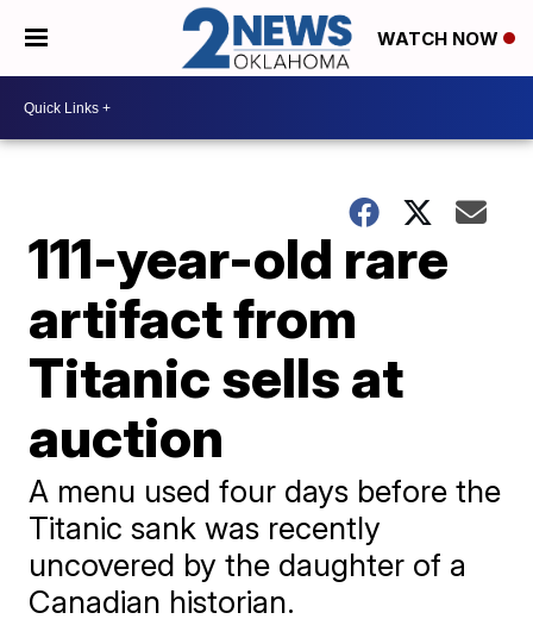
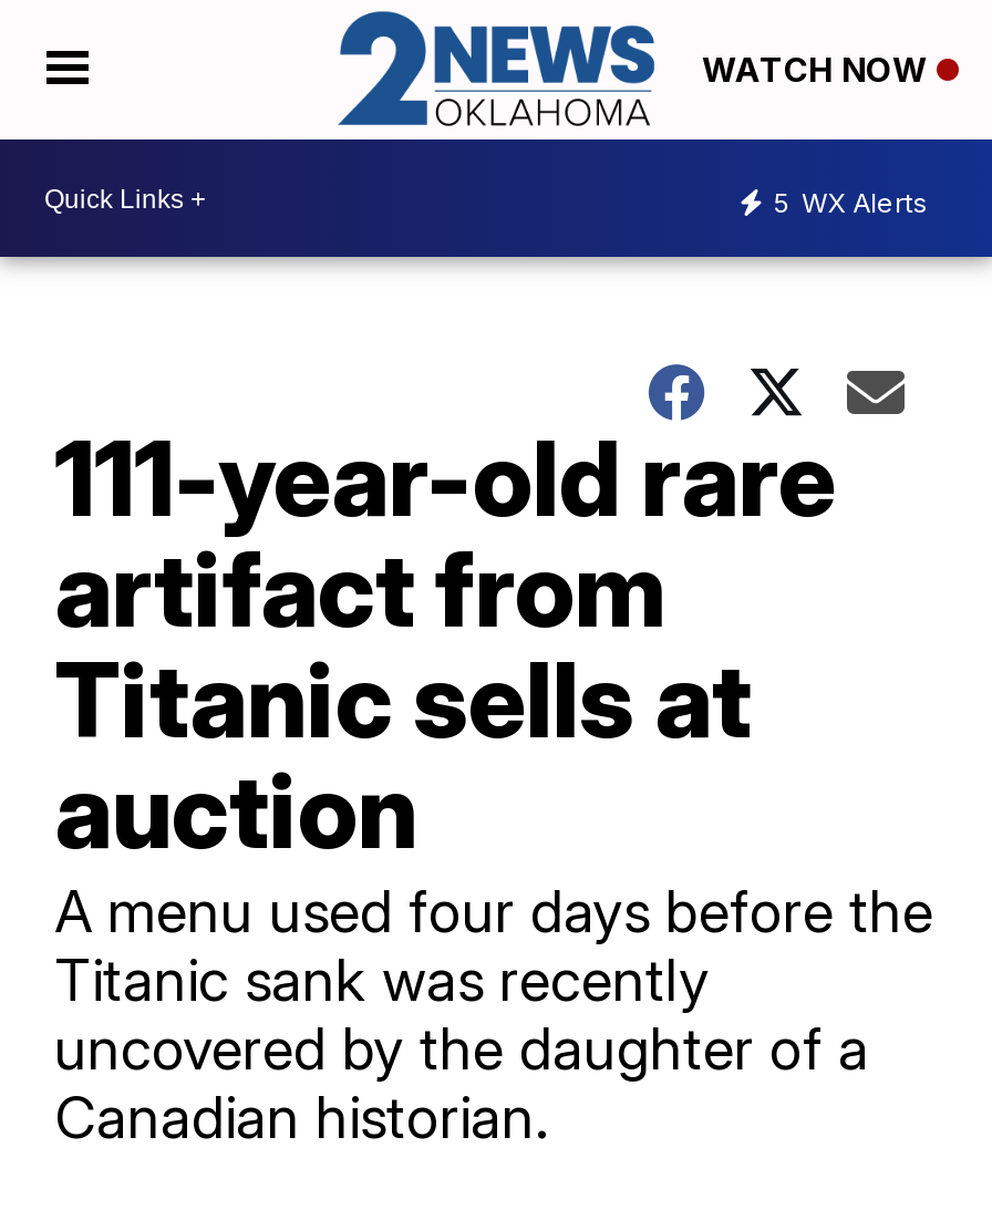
+ 5 WX Alerts
